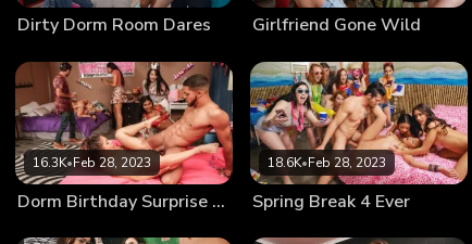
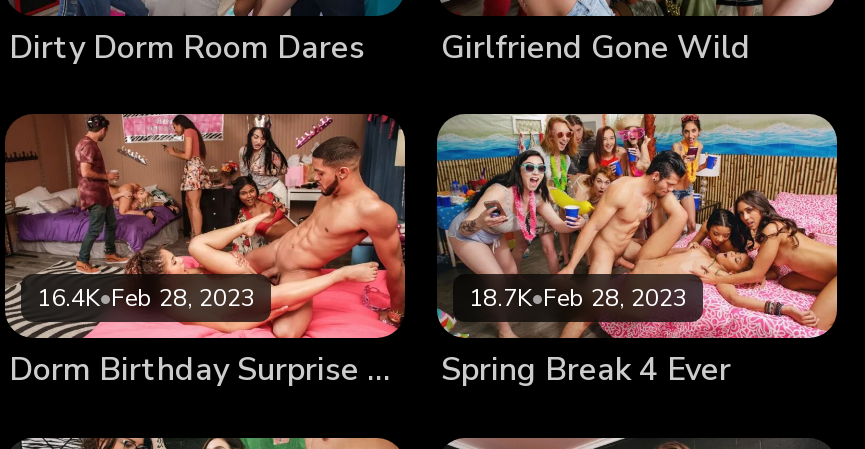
- 16.3K•Feb 28, 2023
+ 16.4K•Feb 28, 2023

- 18.6K•Feb 28, 2023
+ 18.7K•Feb 28, 2023
